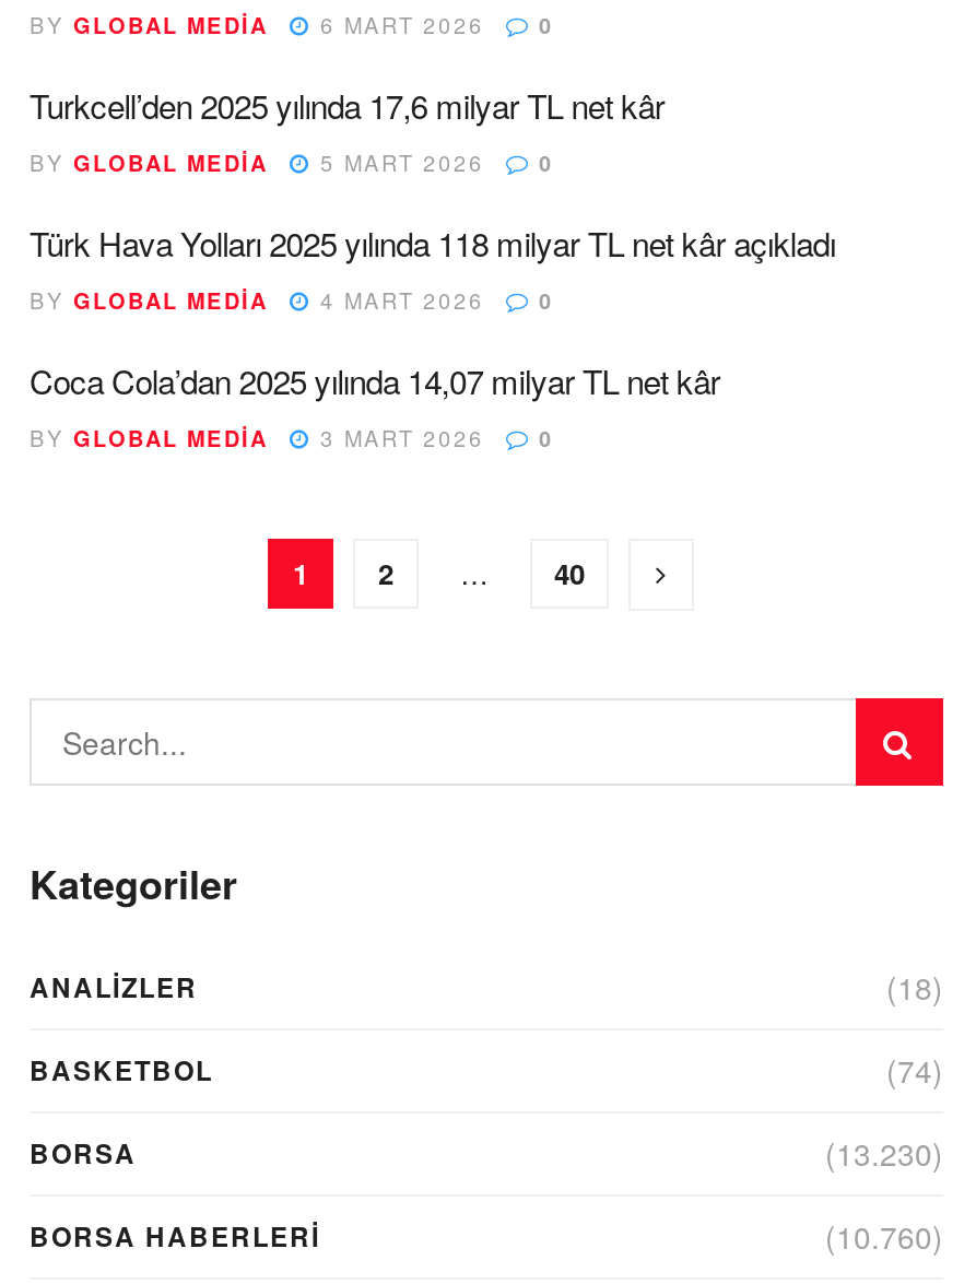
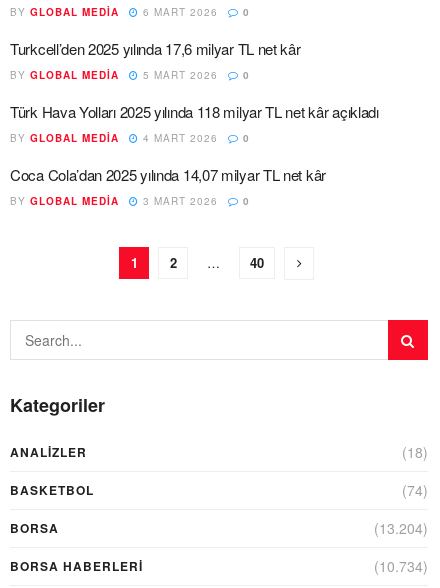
- (13.230)
+ (13.204)

- (10.760)
+ (10.734)
